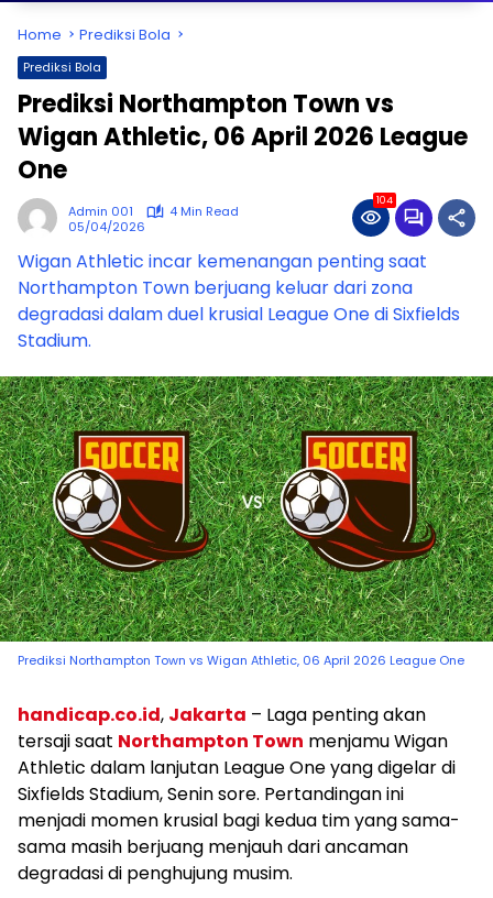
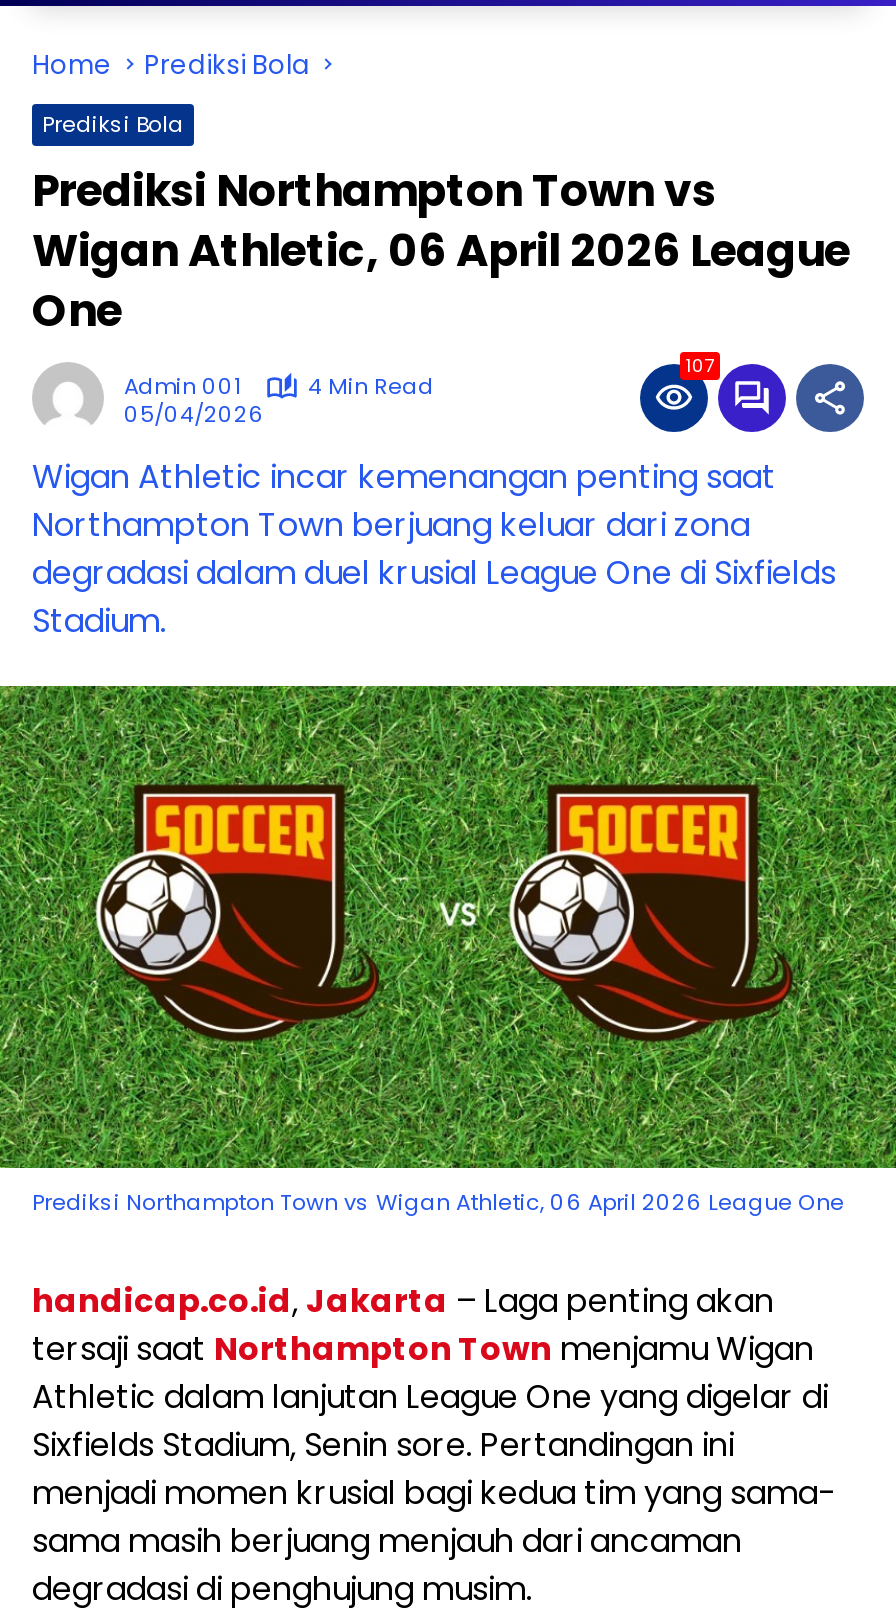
- 104
+ 107
